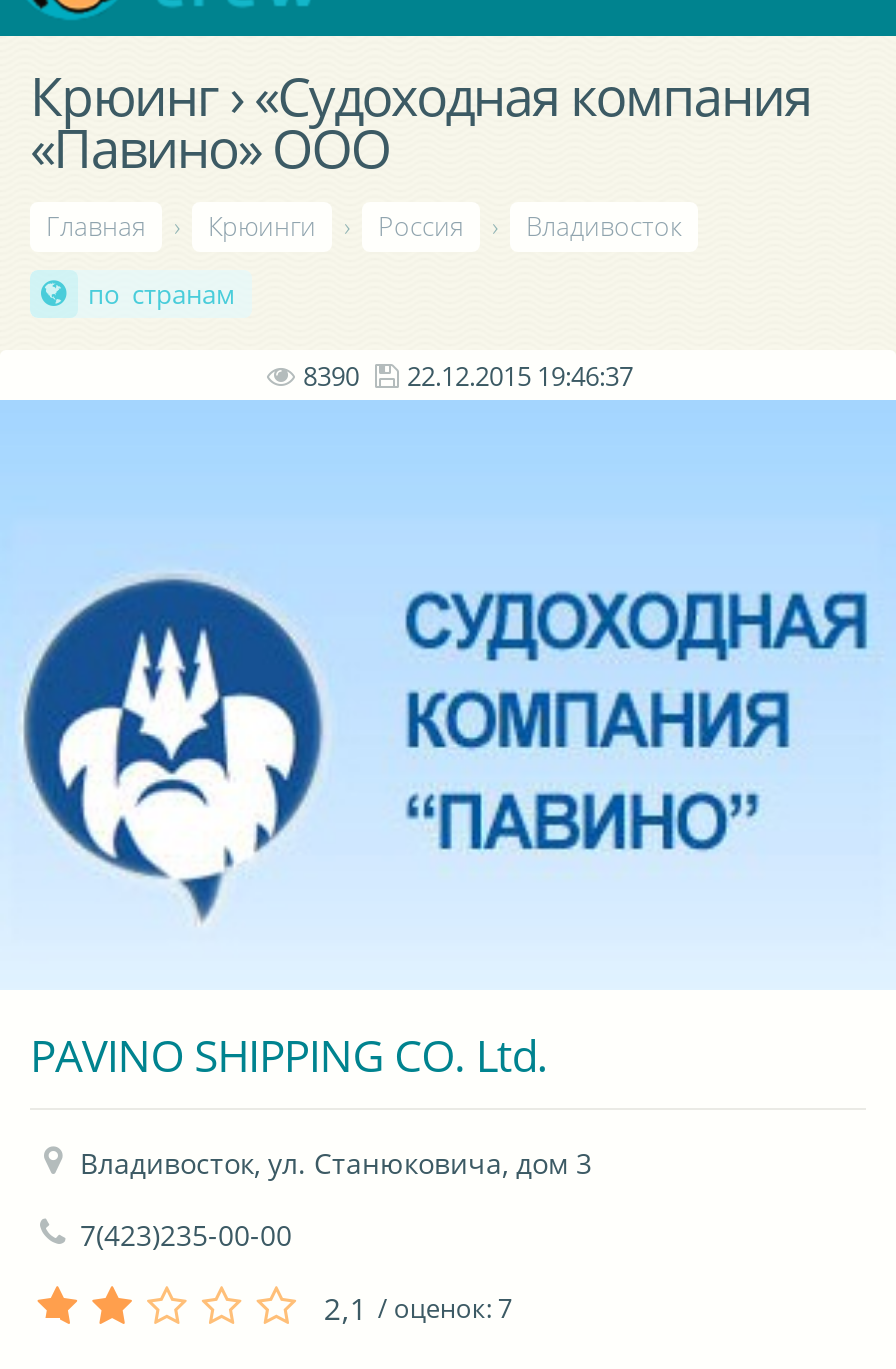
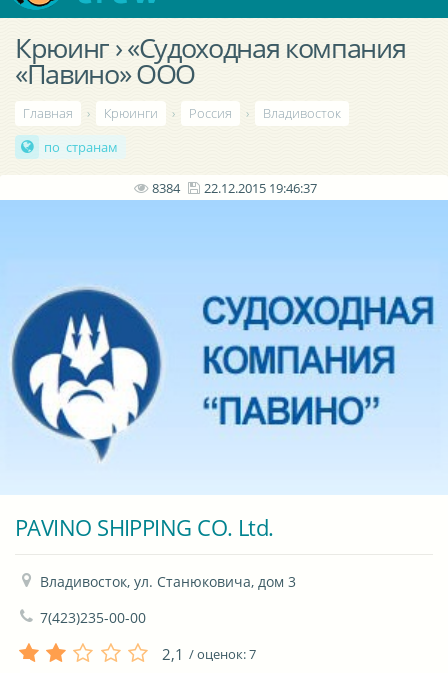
- 8390 22.12.2015 19:46:37
+ 8384 22.12.2015 19:46:37
